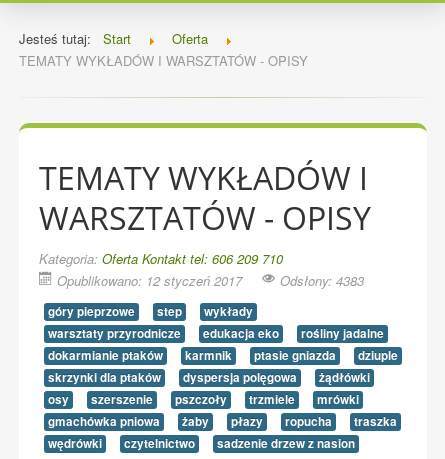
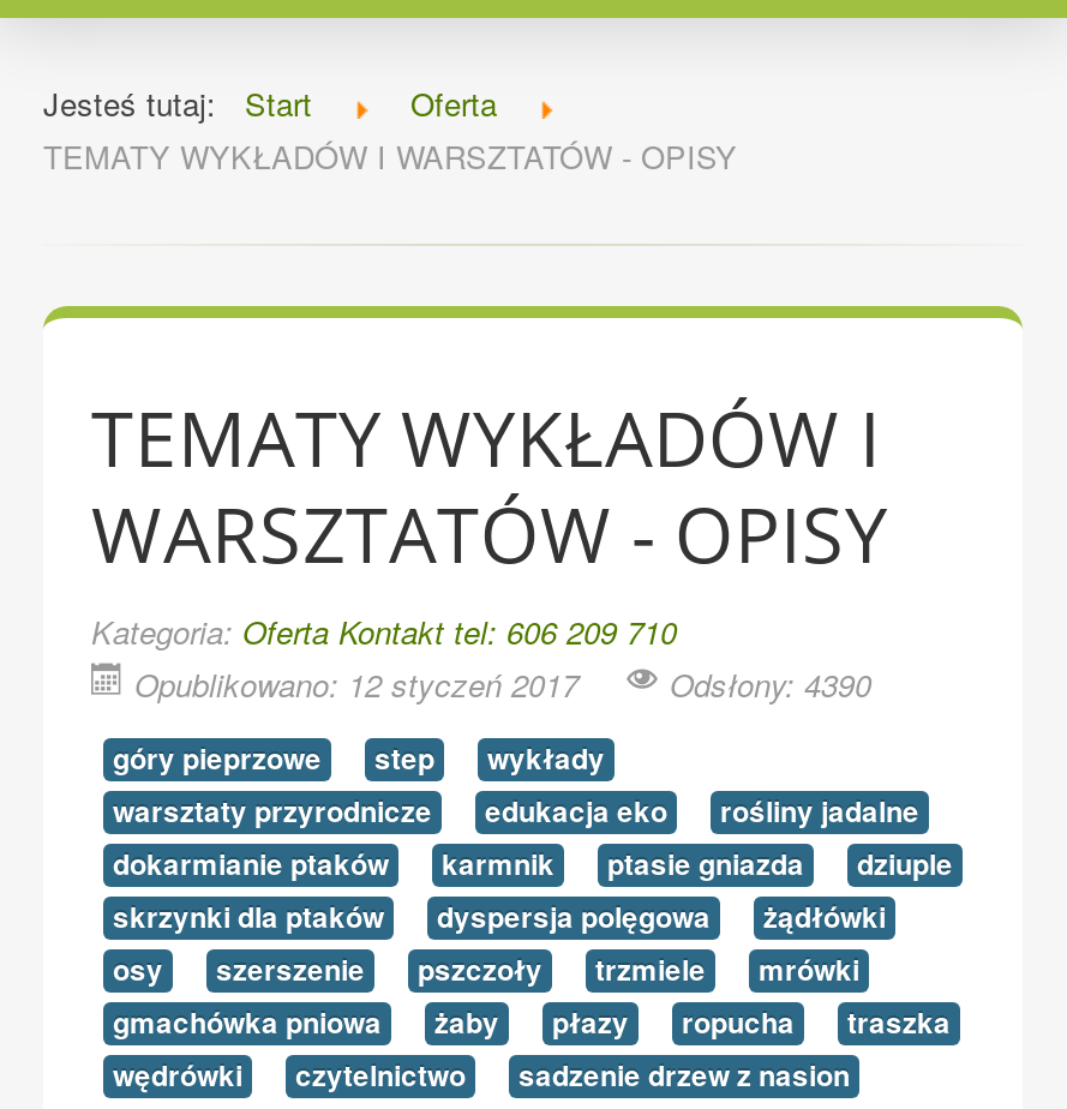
- Opublikowano: 12 styczeń 2017 Odsłony: 4383
+ Opublikowano: 12 styczeń 2017 Odsłony: 4390
